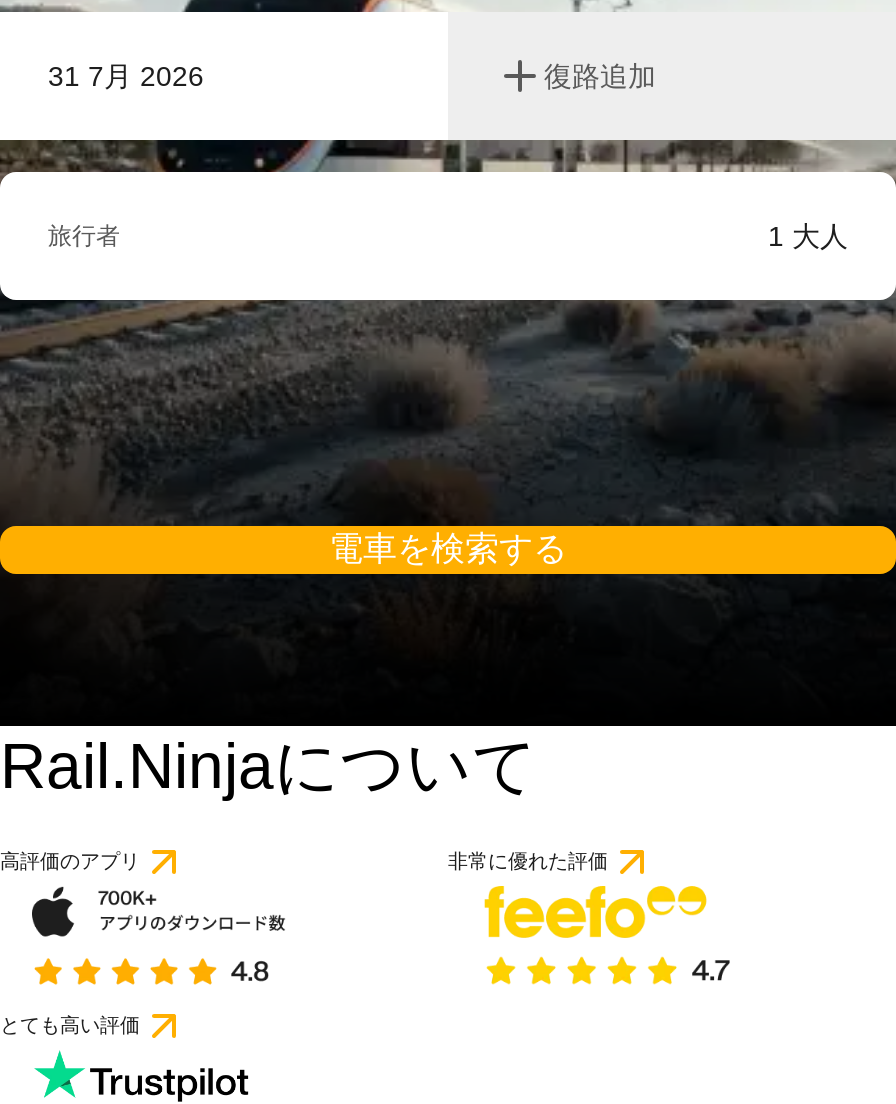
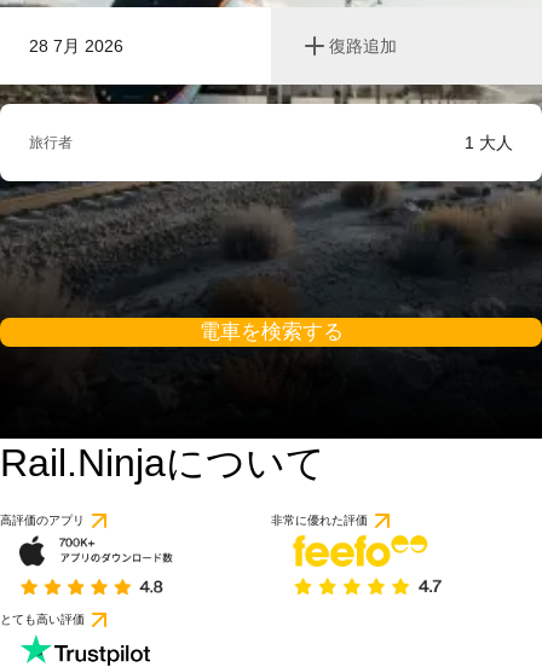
- 31 7月 2026
+ 28 7月 2026
